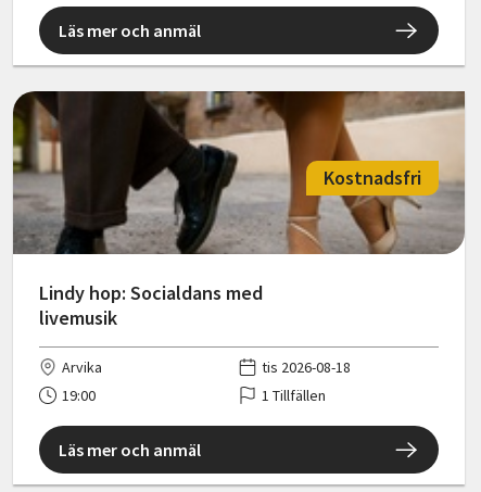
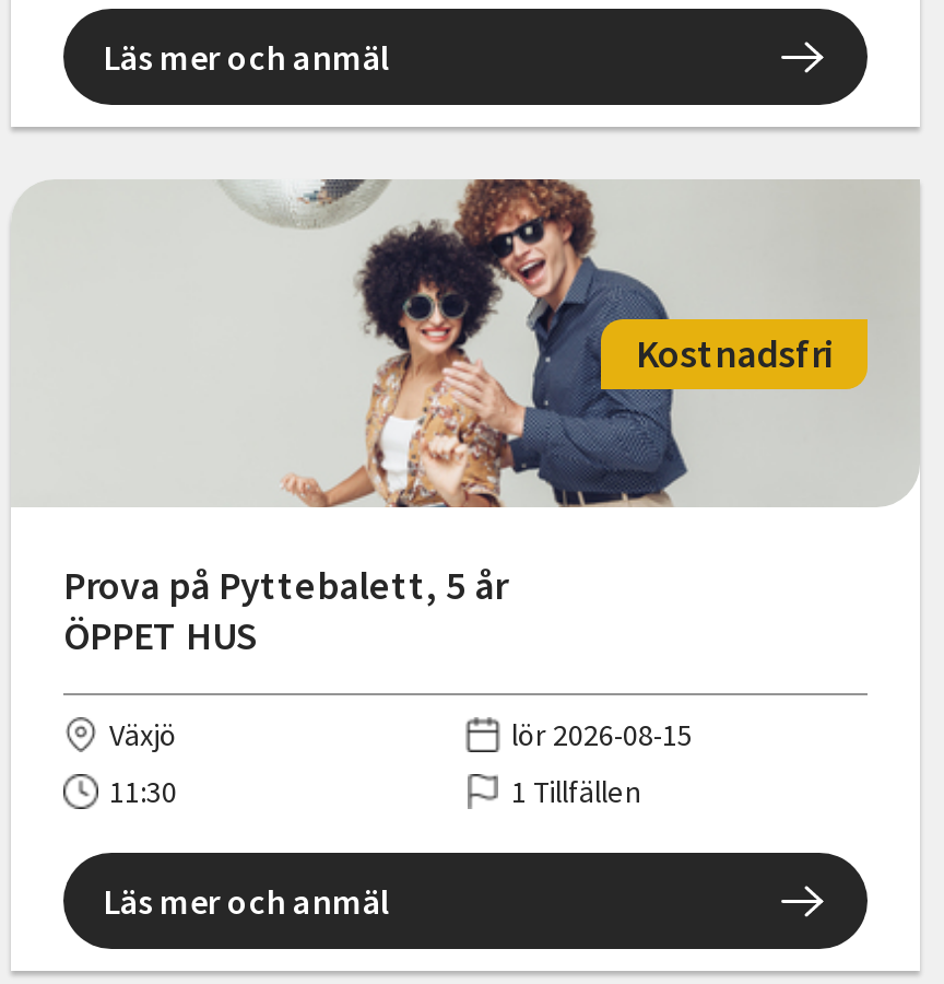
- [image]
- Lindy hop: Socialdans med
- livemusik
+ [image]
+ Prova på Pyttebalett, 5 år
+ ÖPPET HUS

- Arvika
- tis 2026-08-18
- 19:00
+ Växjö
+ lör 2026-08-15
+ 11:30
